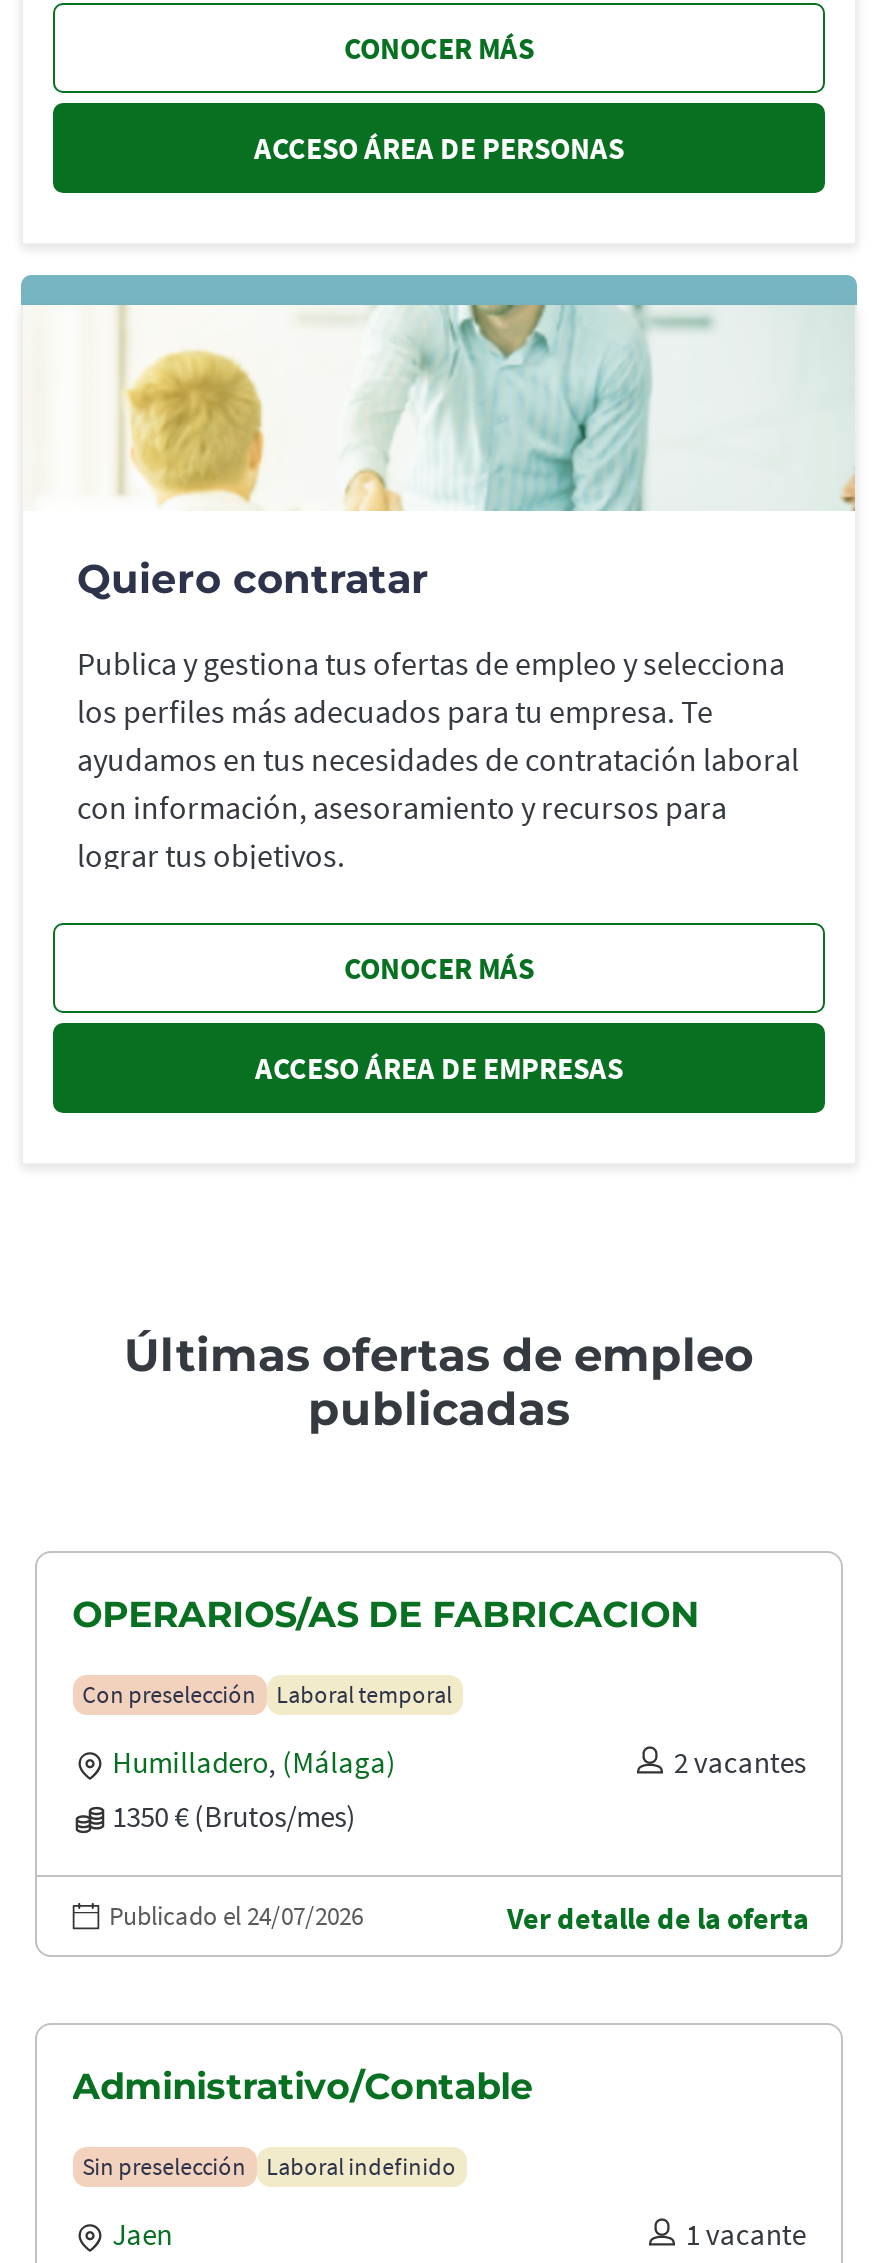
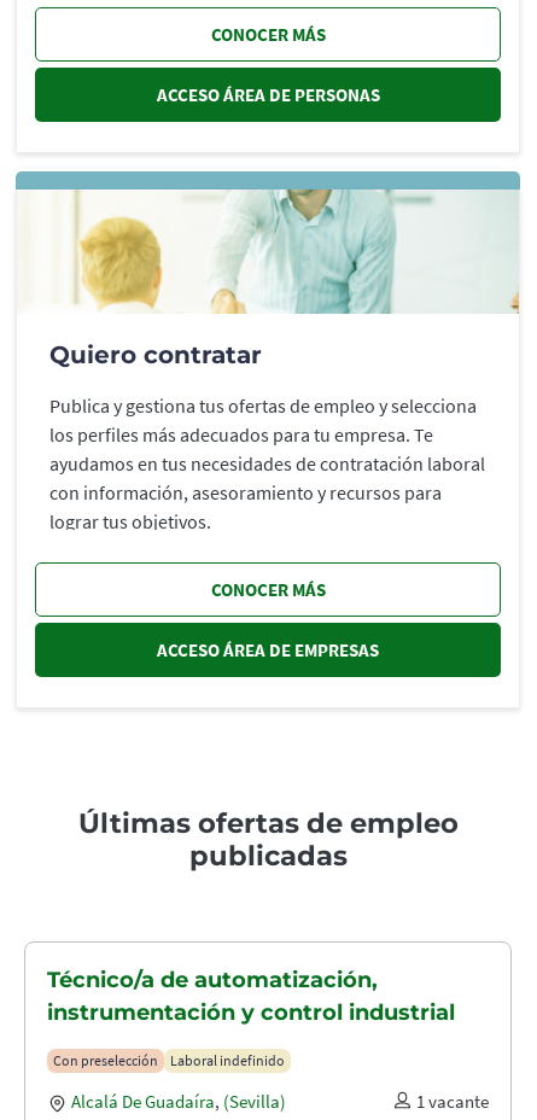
- OPERARIOS/AS DE FABRICACION
+ Técnico/a de automatización,
+ instrumentación y control industrial

moved down: Con preselección

- Laboral temporal
- Humilladero, (Málaga)
- 2 vacantes
- 1350 € (Brutos/mes)
- Publicado el 24/07/2026
- Ver detalle de la oferta

- Administrativo/Contable
- Sin preselección

- Jaen
+ Alcalá De Guadaíra, (Sevilla)
